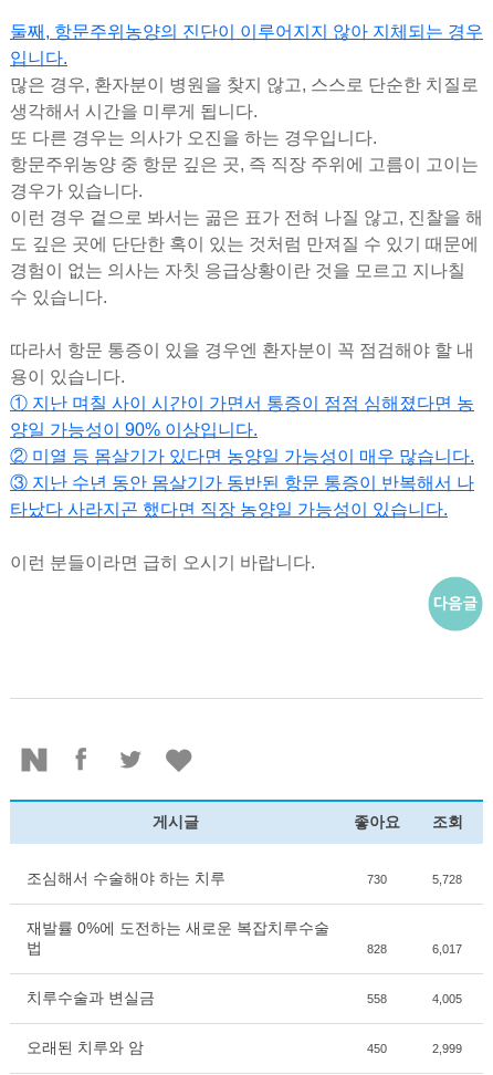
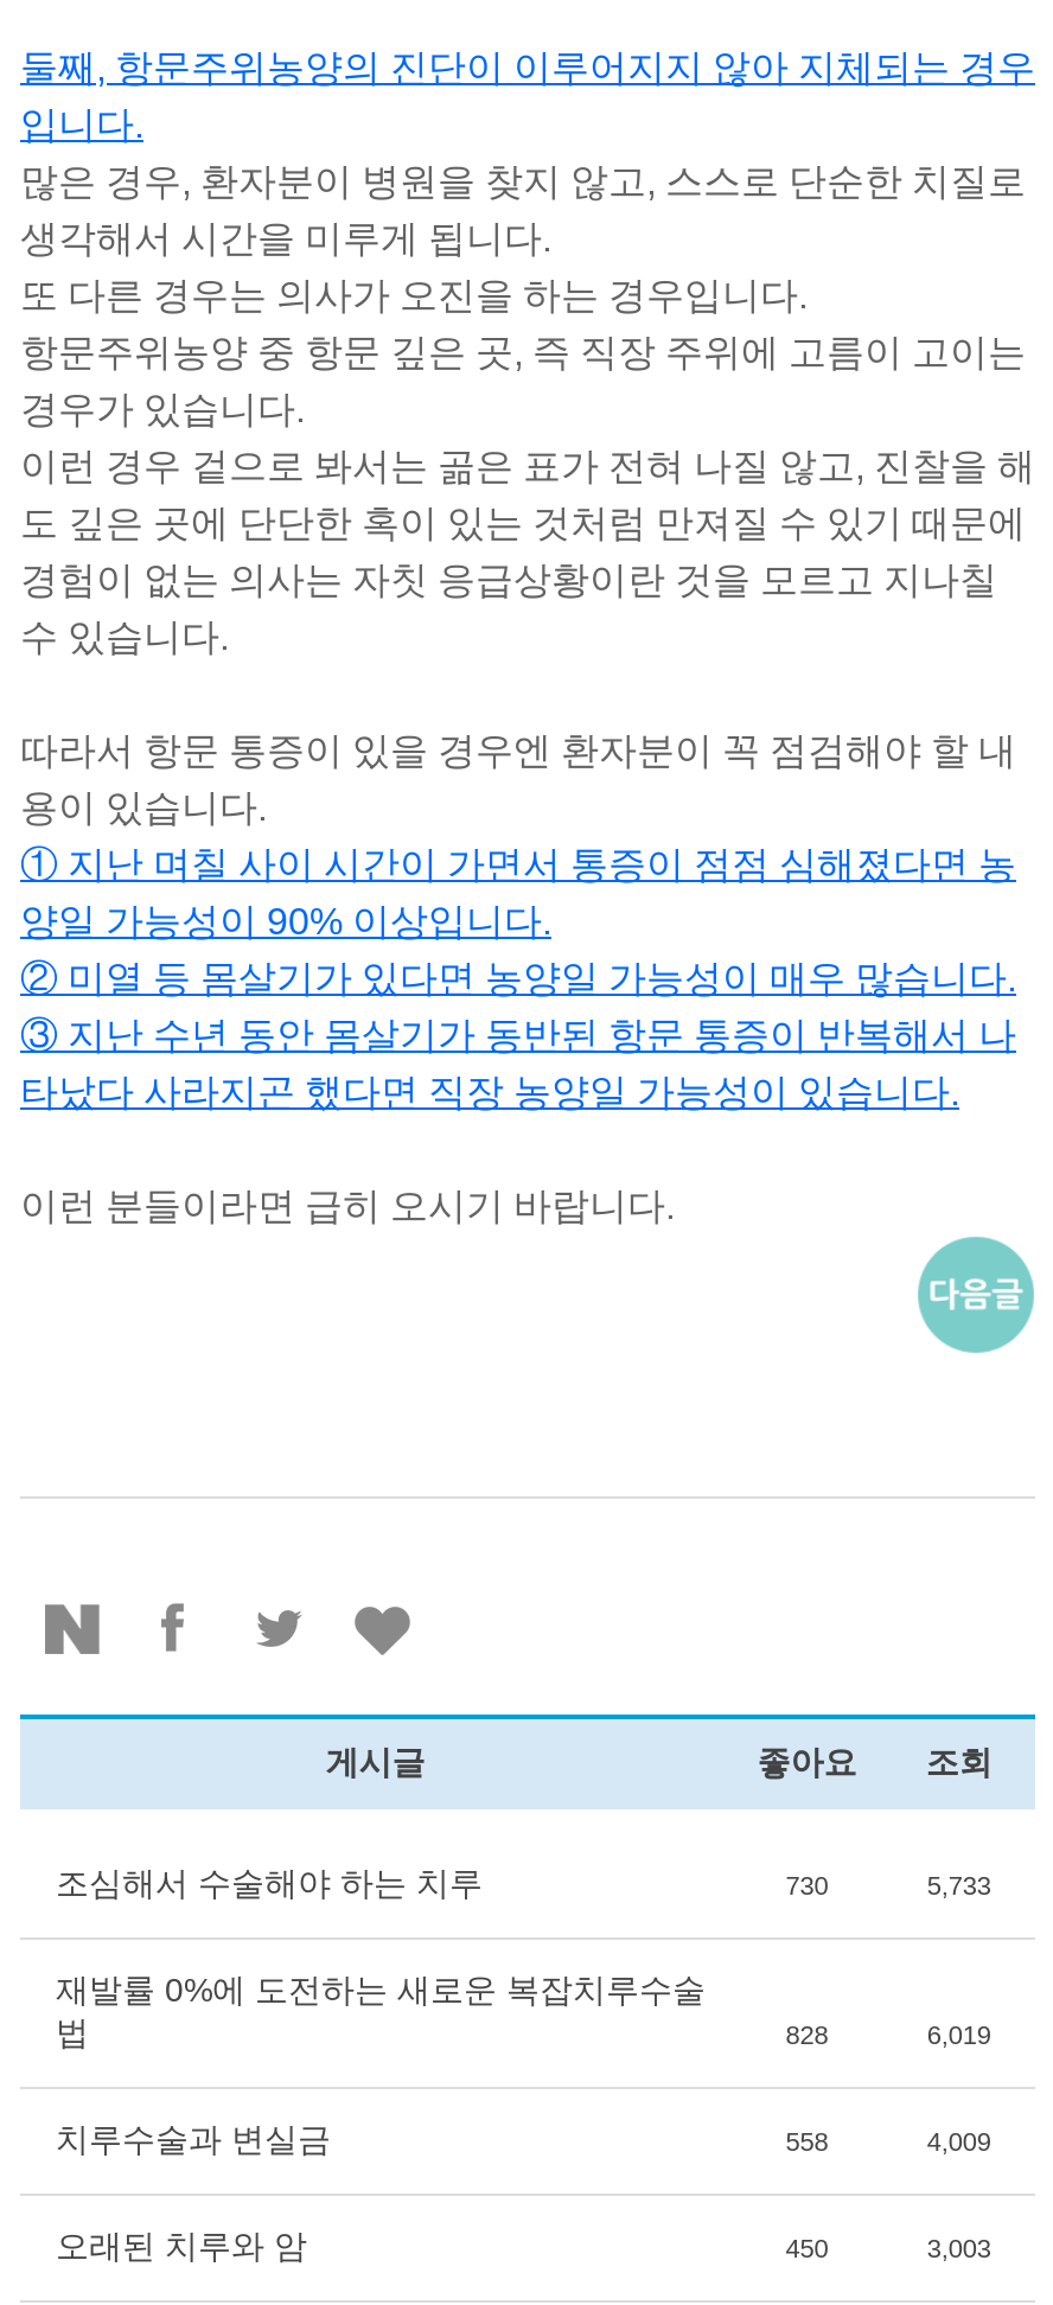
- 5,728
+ 5,733

- 6,017
+ 6,019

- 4,005
+ 4,009

- 2,999
+ 3,003
